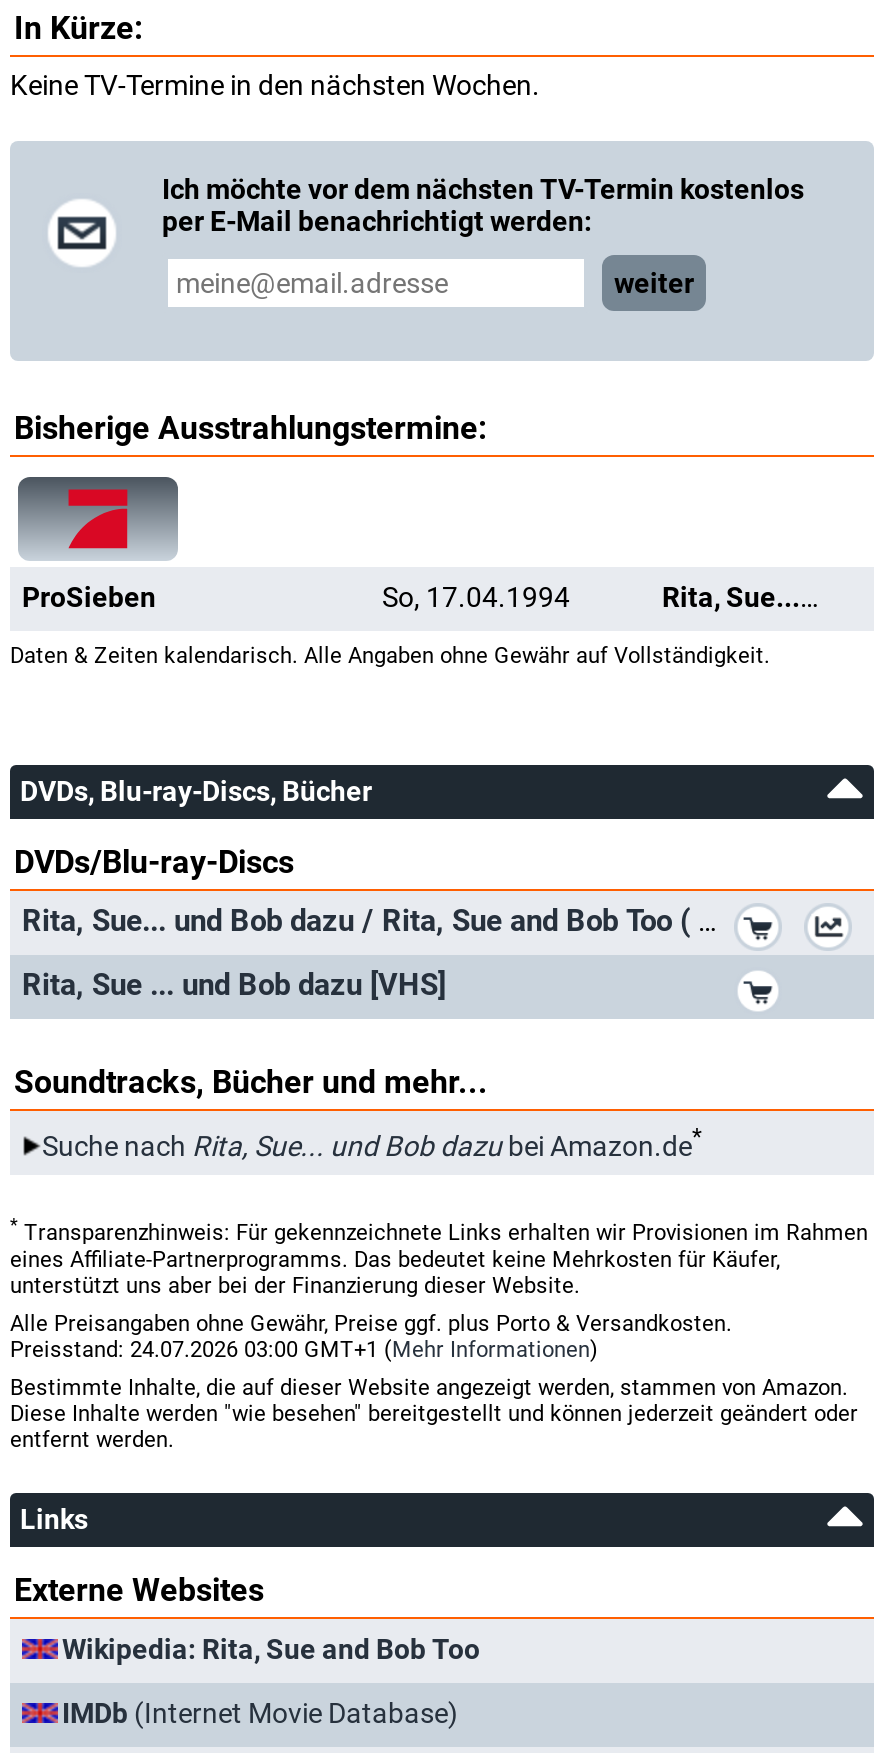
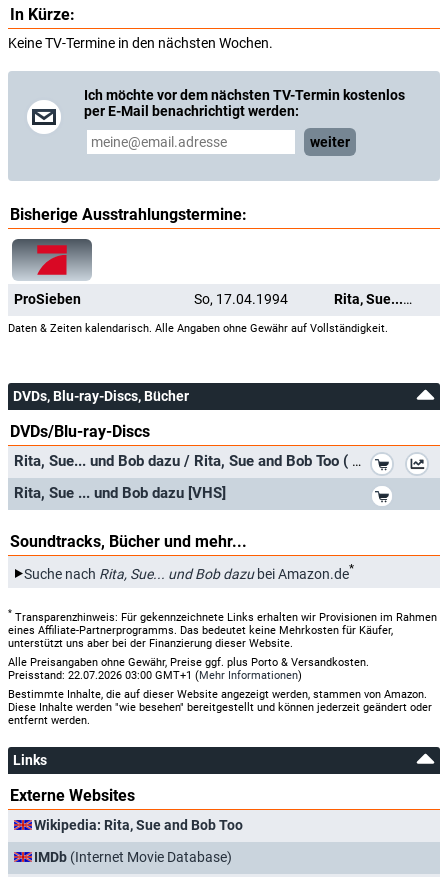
- Preisstand: 24.07.2026 03:00 GMT+1 (Mehr Informationen)
+ Preisstand: 22.07.2026 03:00 GMT+1 (Mehr Informationen)
